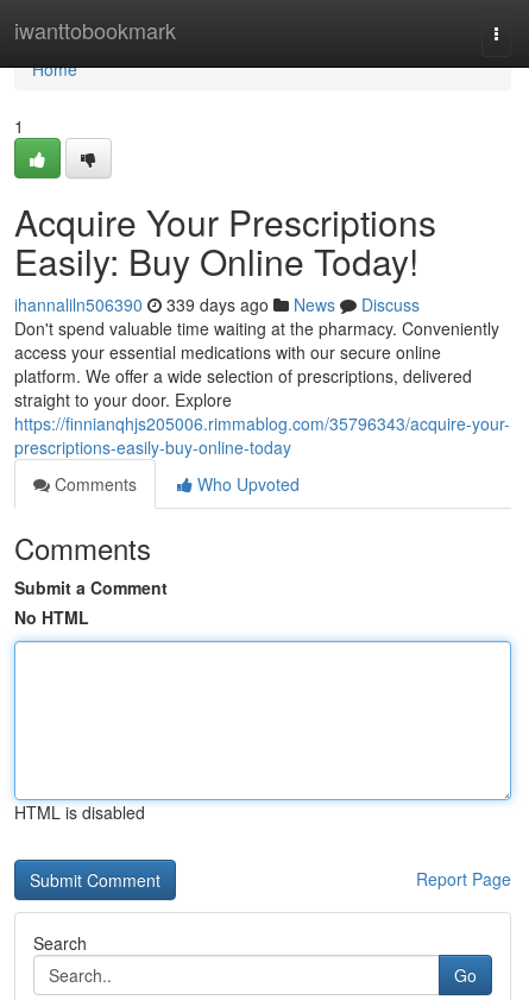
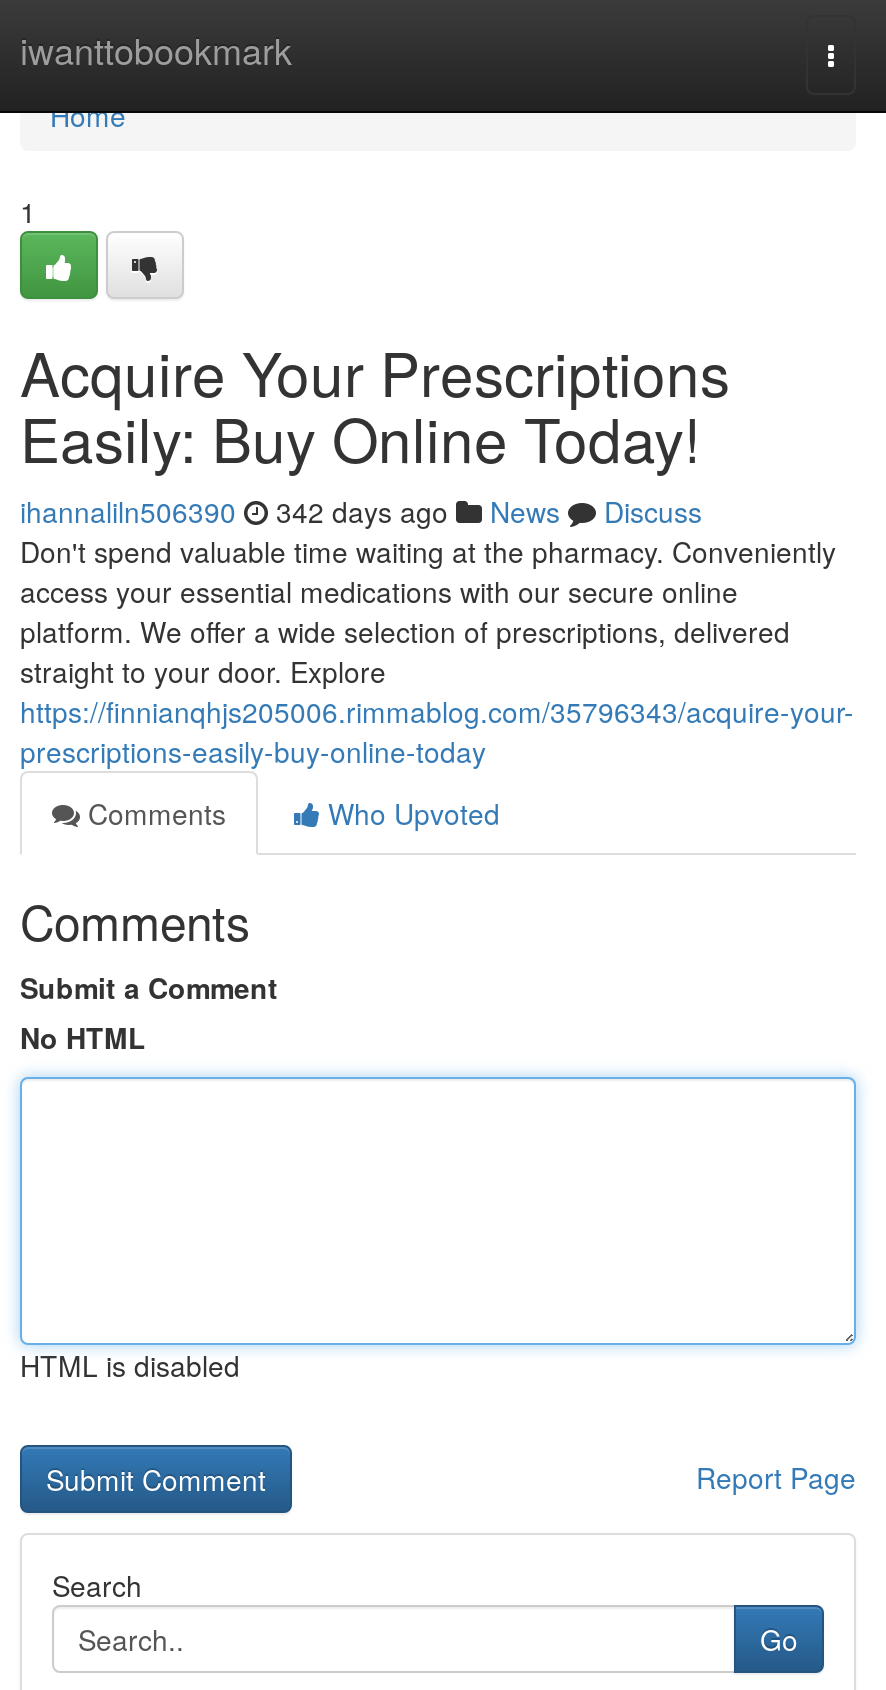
- ihannaliln506390 339 days ago News Discuss
+ ihannaliln506390 342 days ago News Discuss
